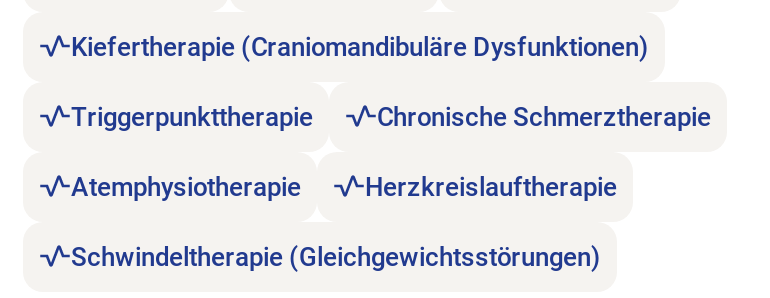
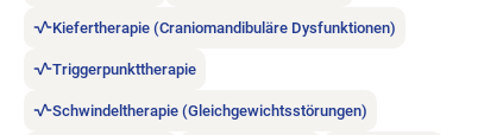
- Chronische Schmerztherapie
- Atemphysiotherapie
- Herzkreislauftherapie
